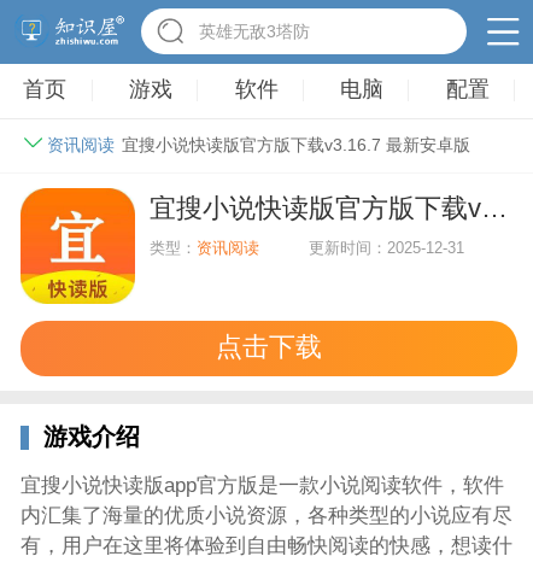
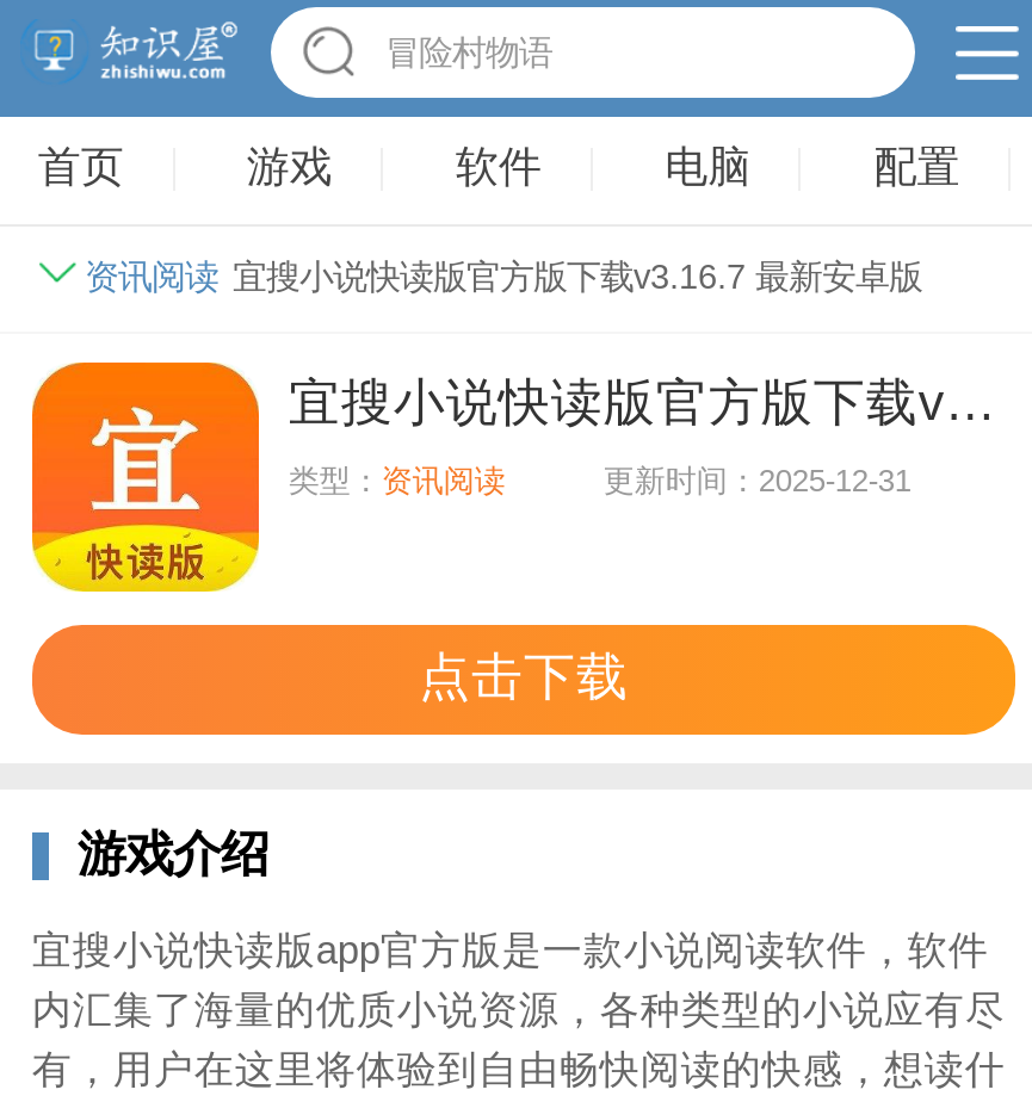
- 英雄无敌3塔防
+ 冒险村物语
